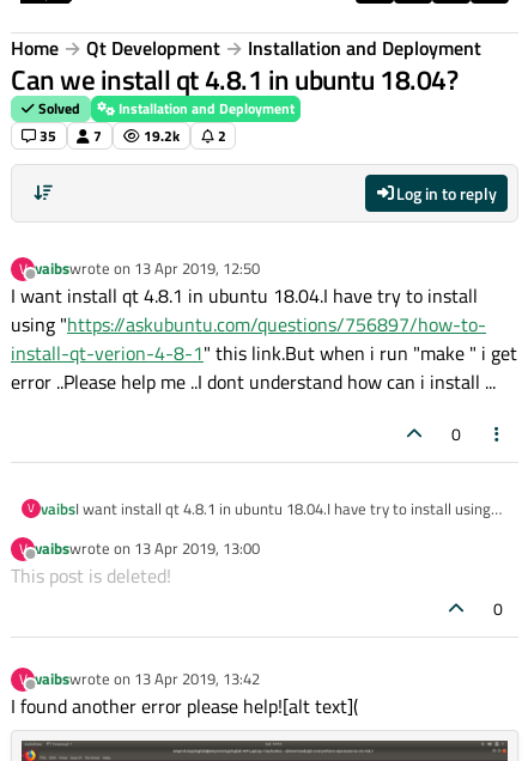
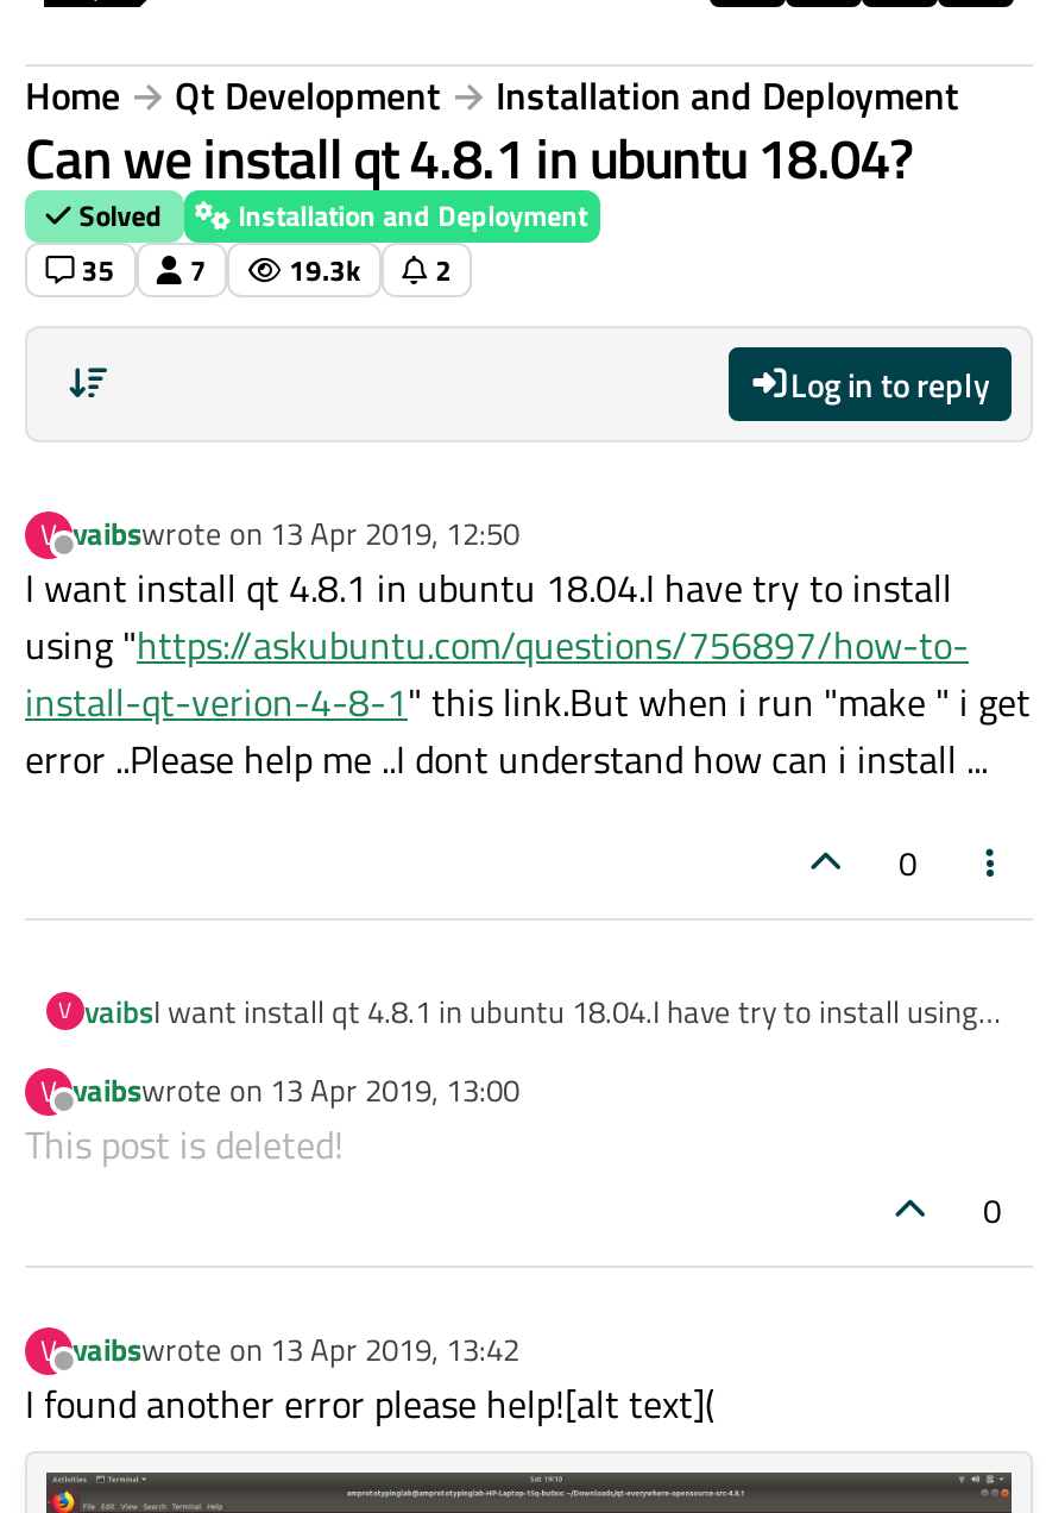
- 35 7 19.2k 2
+ 35 7 19.3k 2
